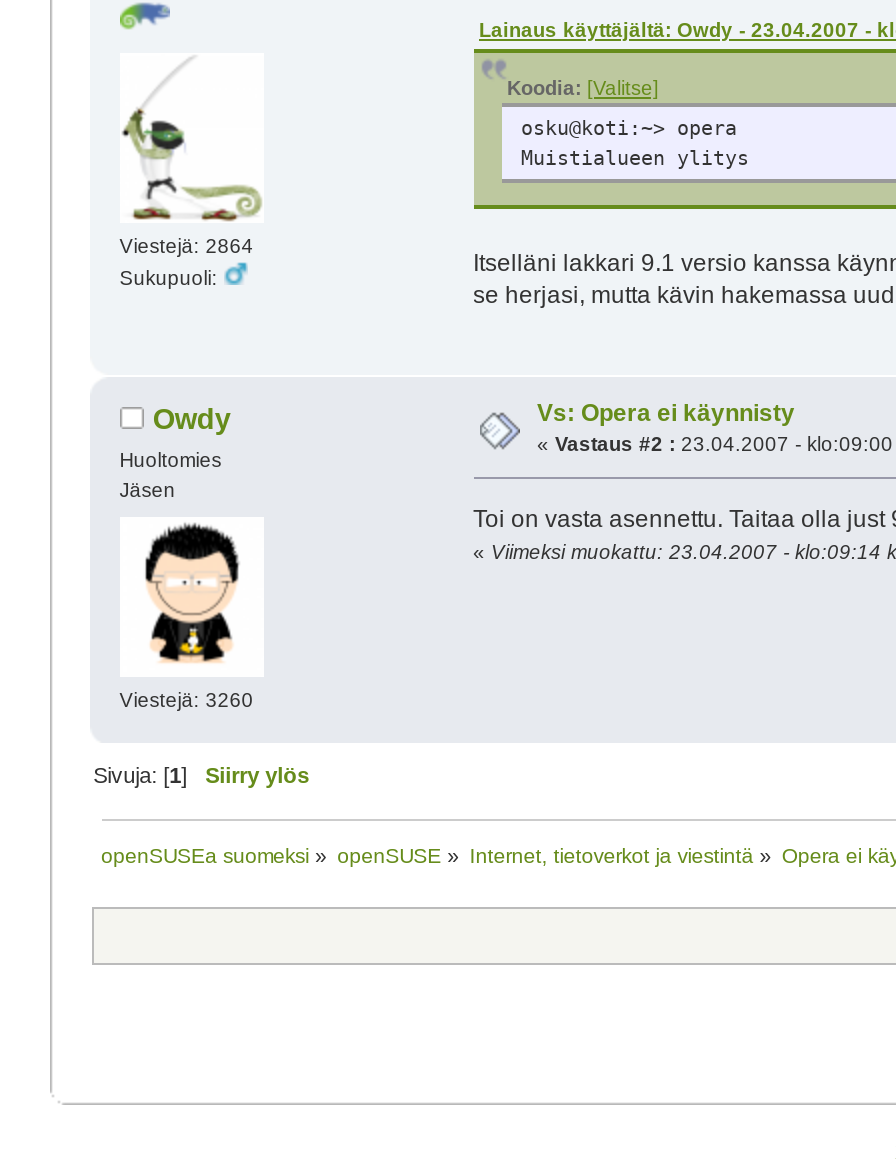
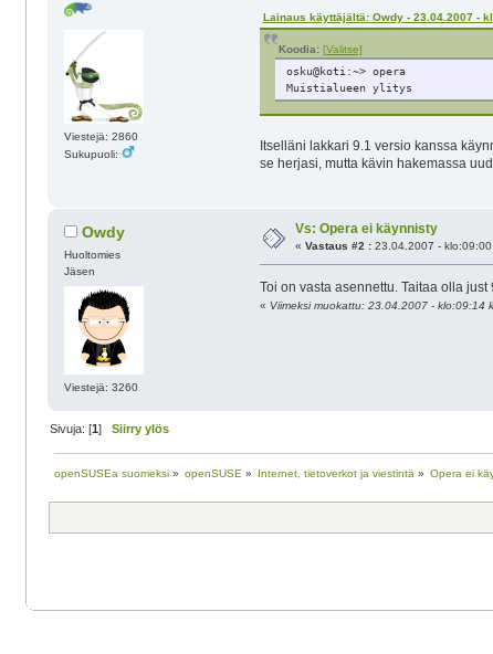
- Viestejä: 2864
+ Viestejä: 2860
